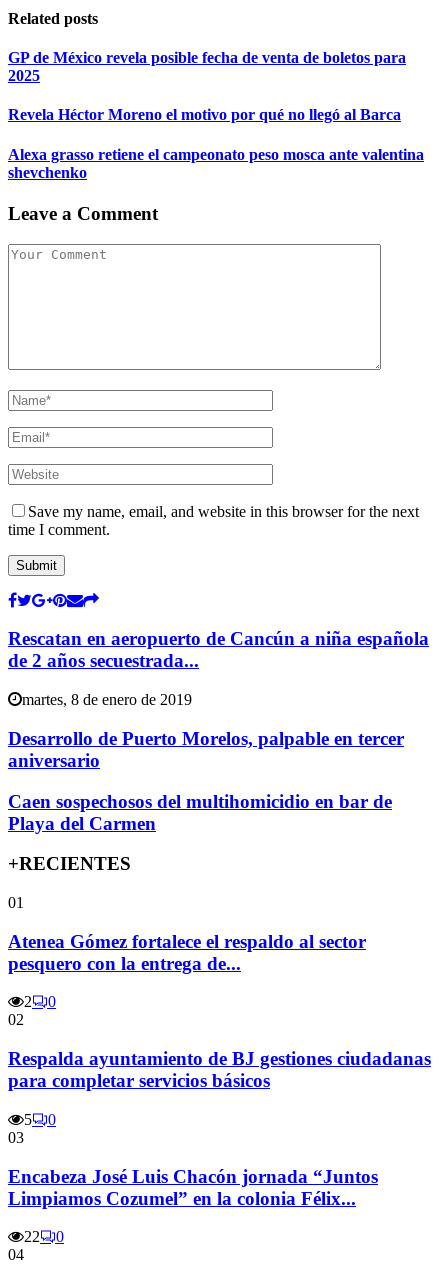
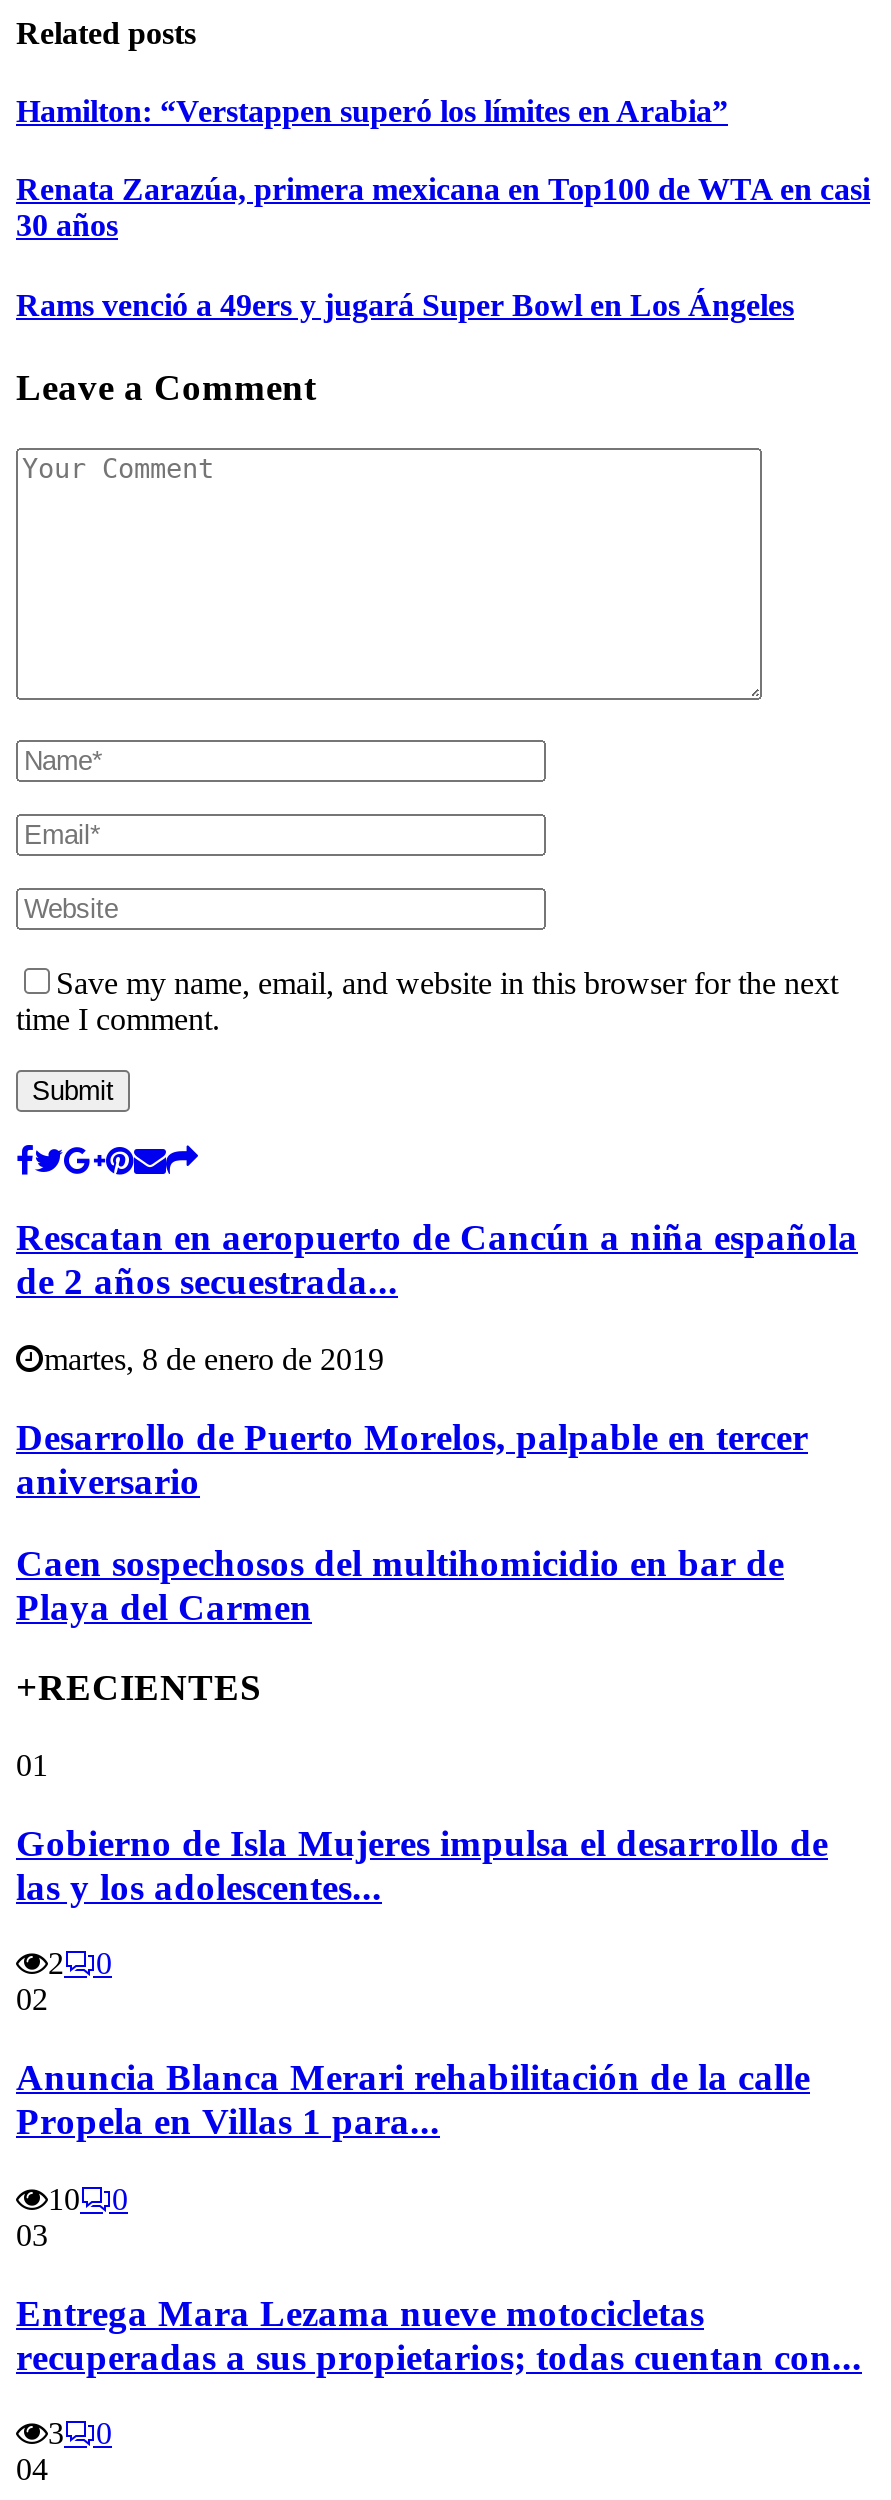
- GP de México revela posible fecha de venta de boletos para
- 2025
+ Hamilton: “Verstappen superó los límites en Arabia”

- Revela Héctor Moreno el motivo por qué no llegó al Barca
+ Renata Zarazúa, primera mexicana en Top100 de WTA en casi
+ 30 años

- Alexa grasso retiene el campeonato peso mosca ante valentina
- shevchenko
+ Rams venció a 49ers y jugará Super Bowl en Los Ángeles

- Atenea Gómez fortalece el respaldo al sector
- pesquero con la entrega de...
+ Gobierno de Isla Mujeres impulsa el desarrollo de
+ las y los adolescentes...

- Respalda ayuntamiento de BJ gestiones ciudadanas
- para completar servicios básicos
+ Anuncia Blanca Merari rehabilitación de la calle
+ Propela en Villas 1 para...

- 5
+ 10

- Encabeza José Luis Chacón jornada “Juntos
- Limpiamos Cozumel” en la colonia Félix...
+ Entrega Mara Lezama nueve motocicletas
+ recuperadas a sus propietarios; todas cuentan con...

- 22
+ 3
